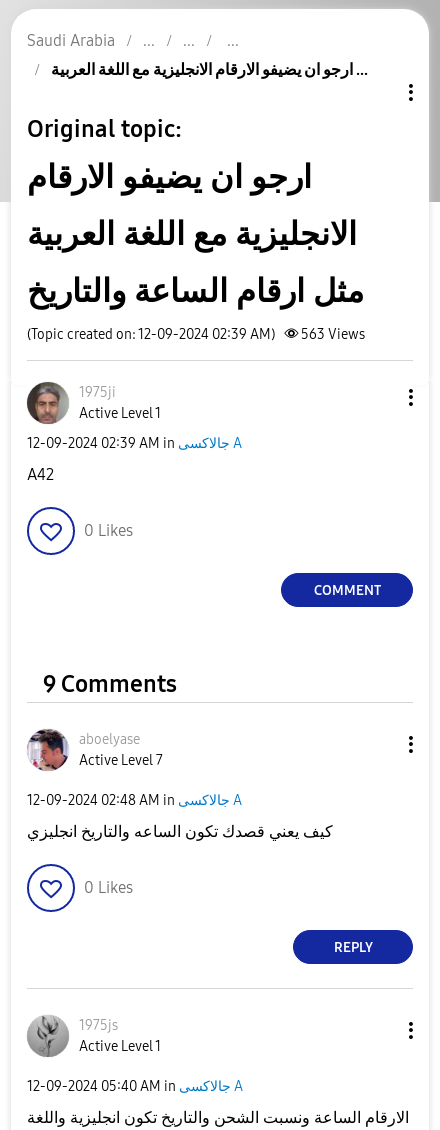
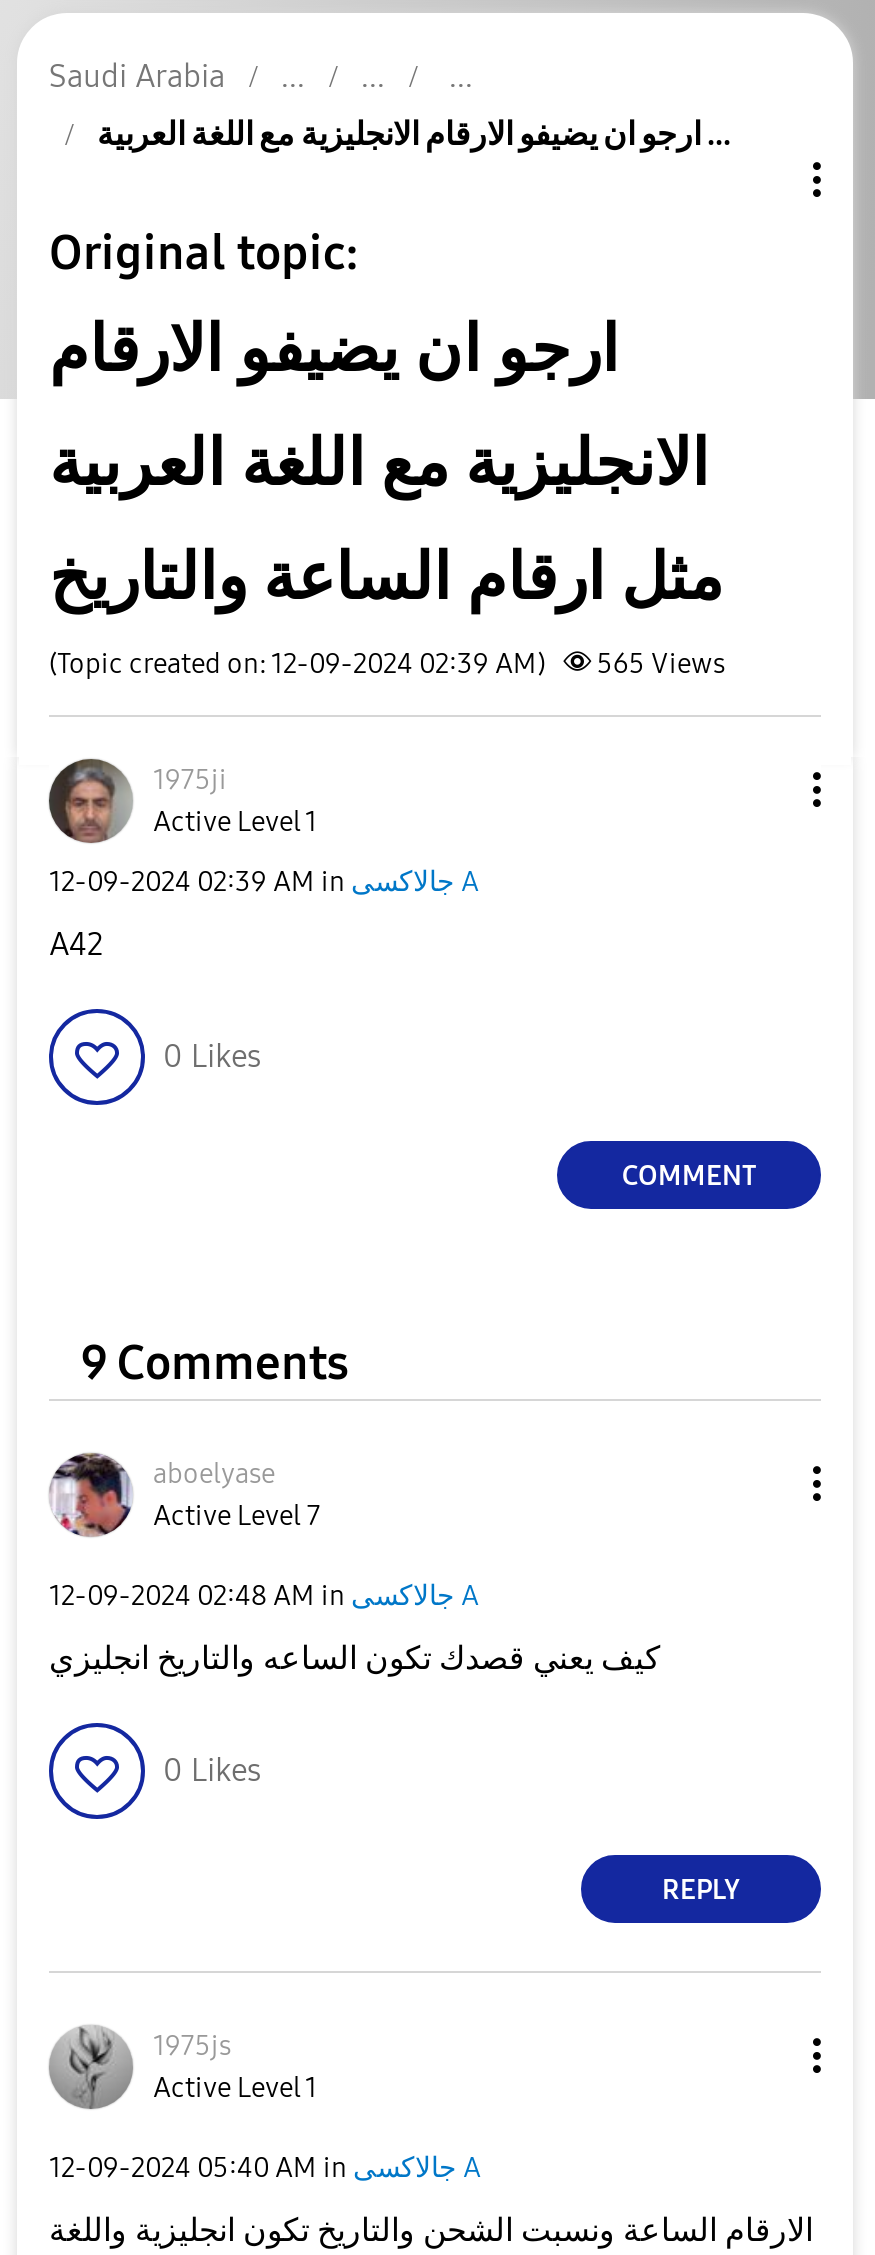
- (Topic created on: 12-09-2024 02:39 AM) 563 Views
+ (Topic created on: 12-09-2024 02:39 AM) 565 Views
